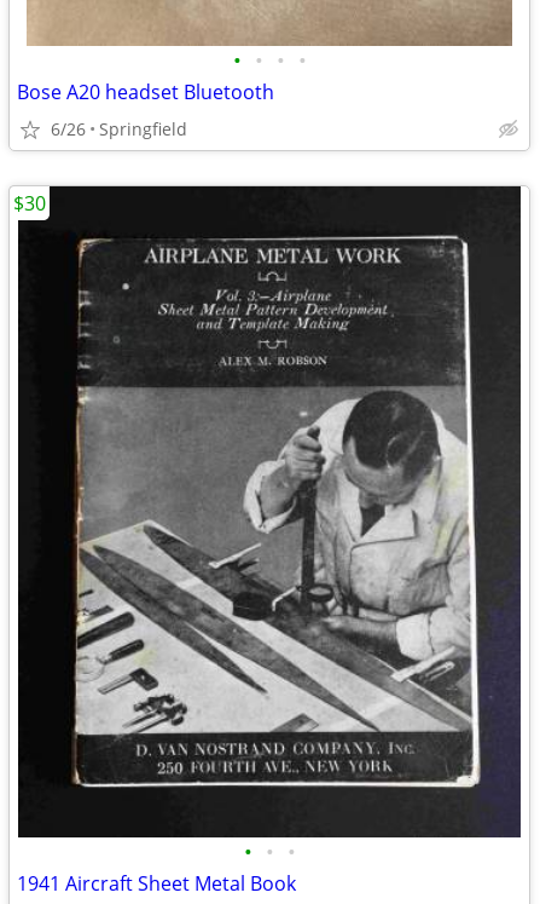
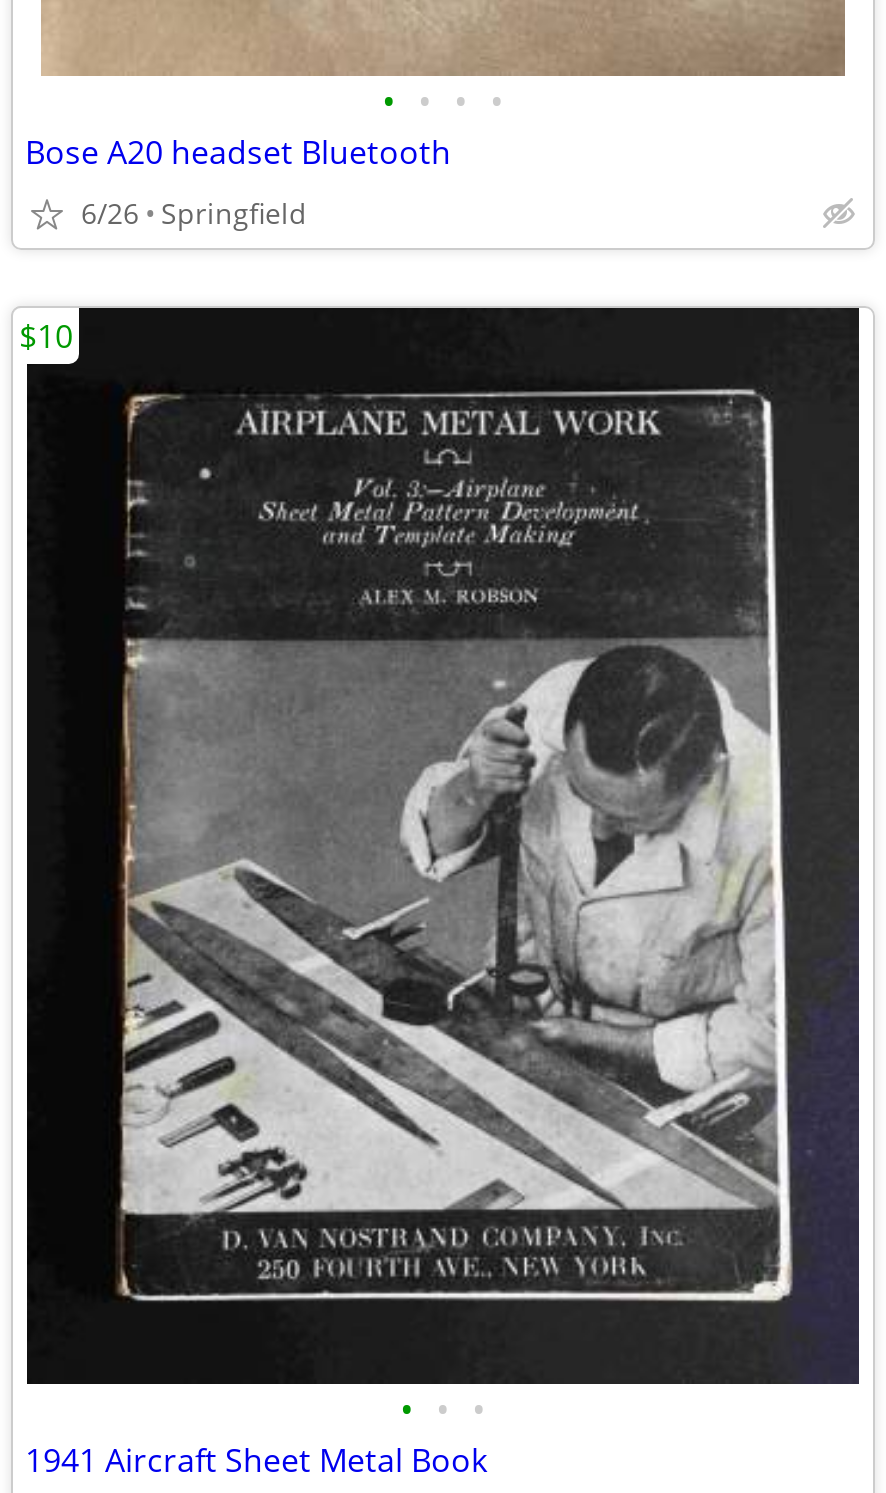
- $30
+ $10
